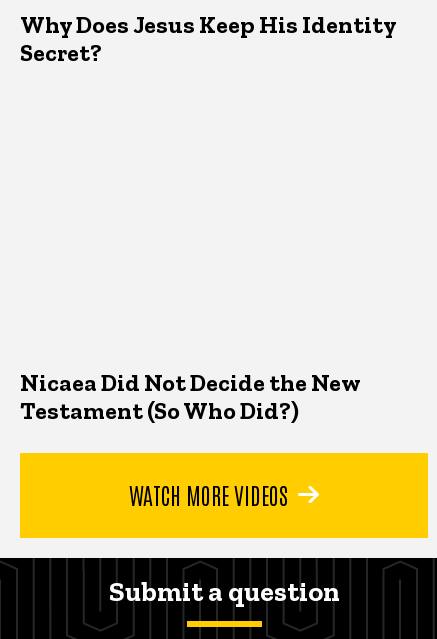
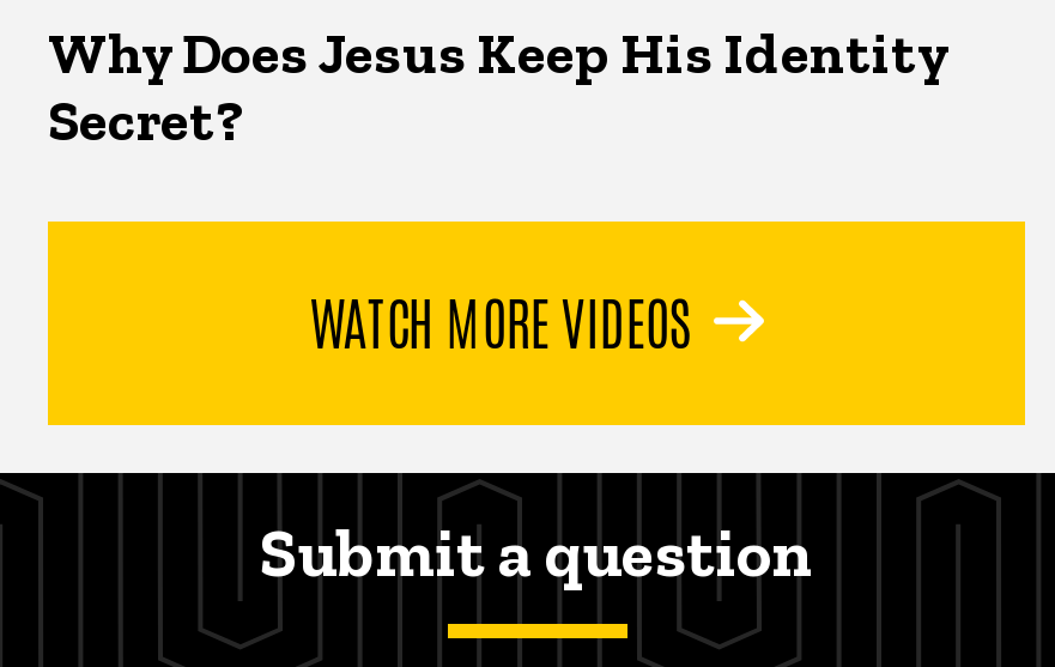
- Nicaea Did Not Decide the New
- Testament (So Who Did?)
